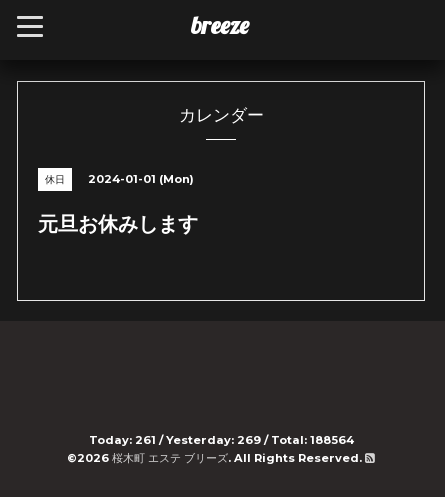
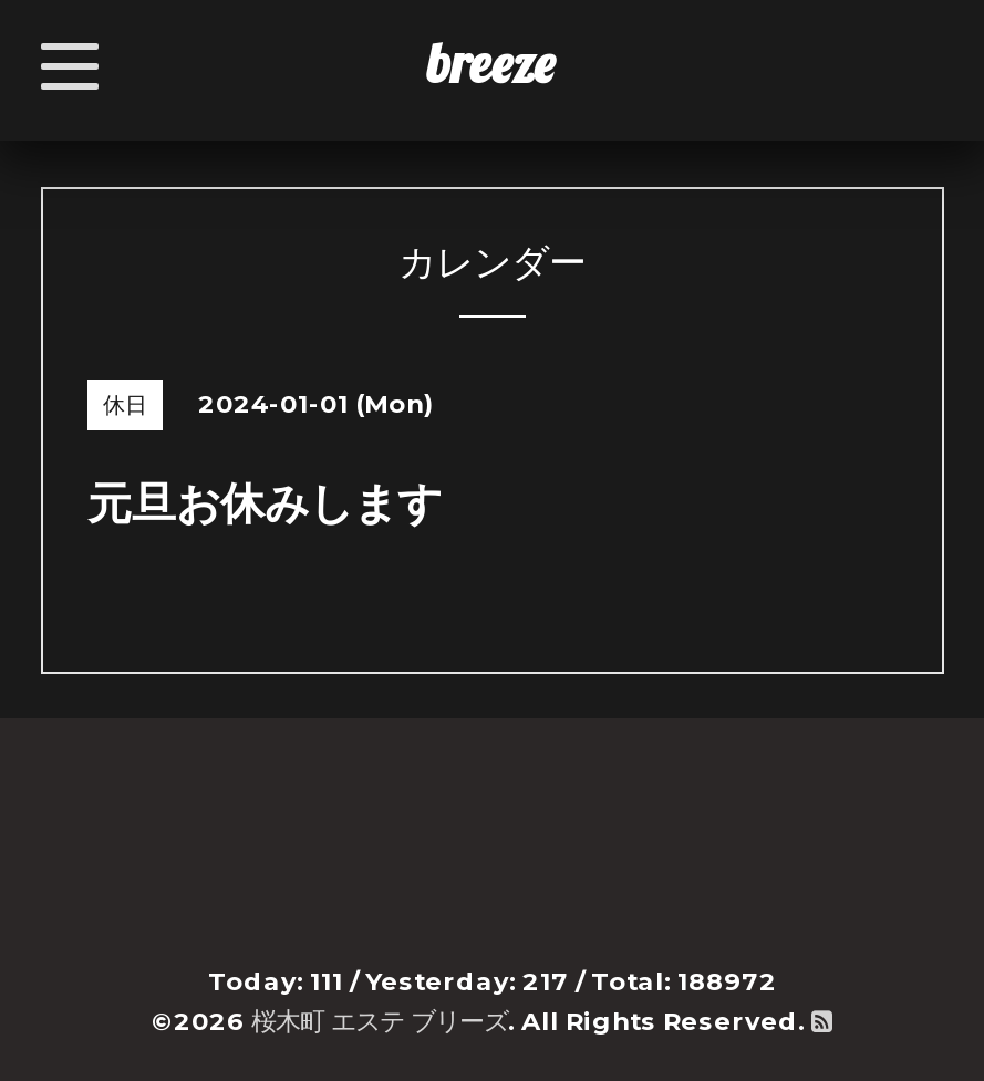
- Today: 261 / Yesterday: 269 / Total: 188564
+ Today: 111 / Yesterday: 217 / Total: 188972
